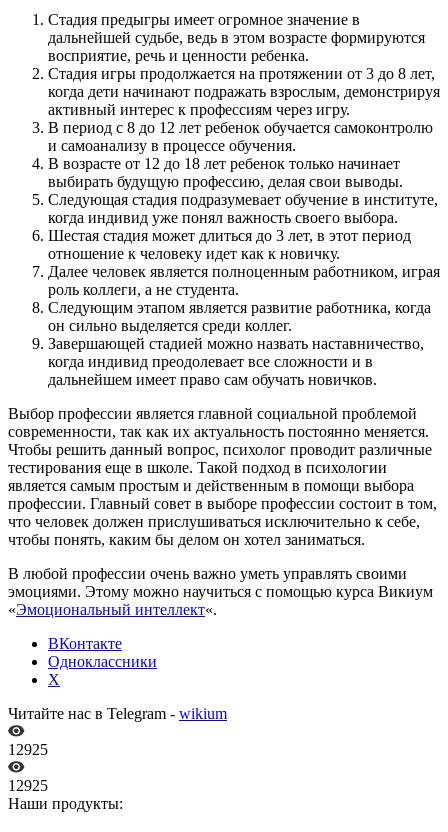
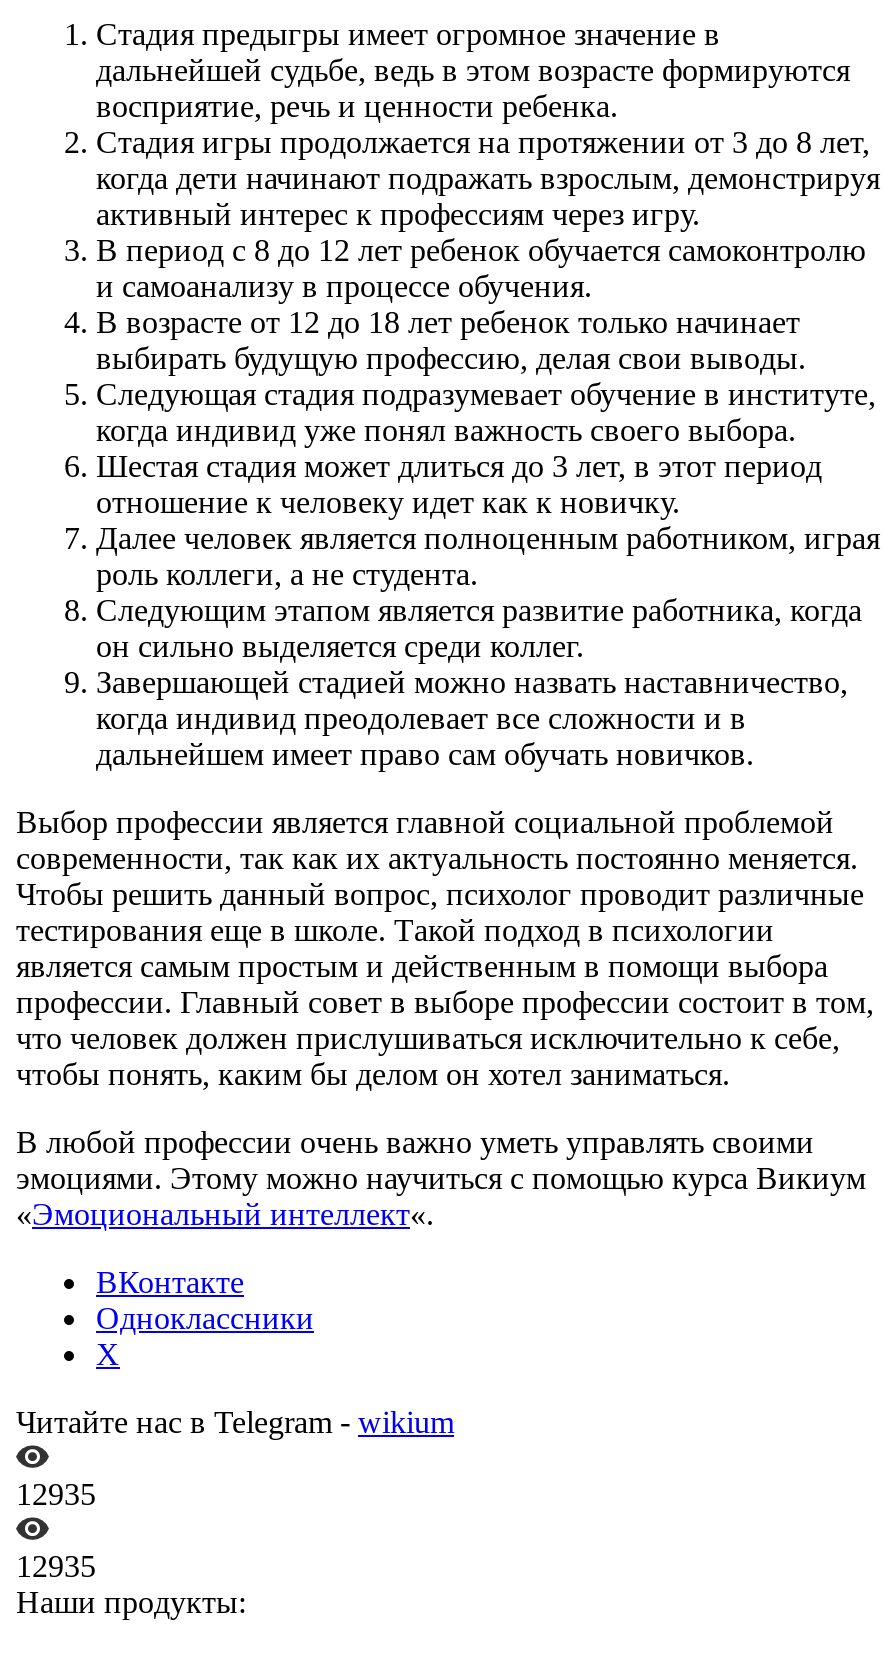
- 12925
+ 12935

- 12925
+ 12935
